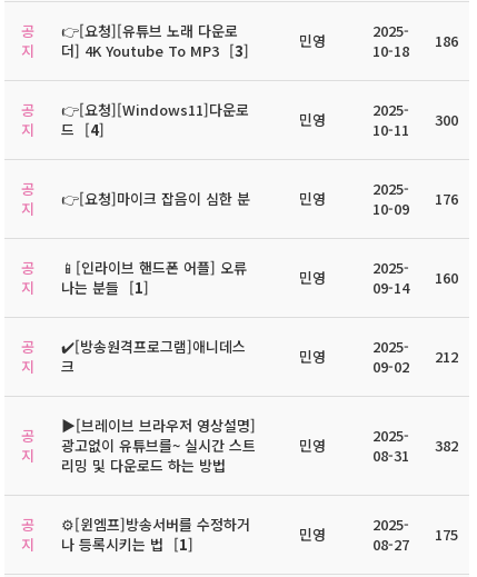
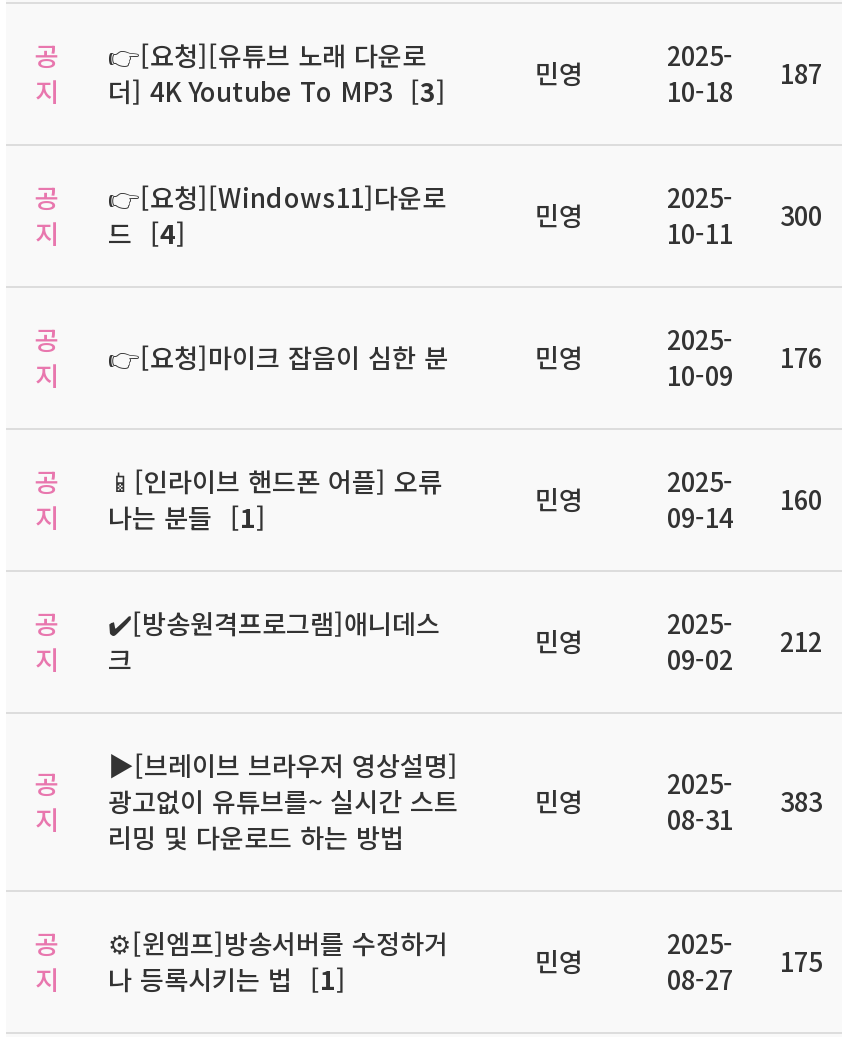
- 2025- 10-18 186
+ 2025- 10-18 187

- 2025- 08-31 382
+ 2025- 08-31 383
